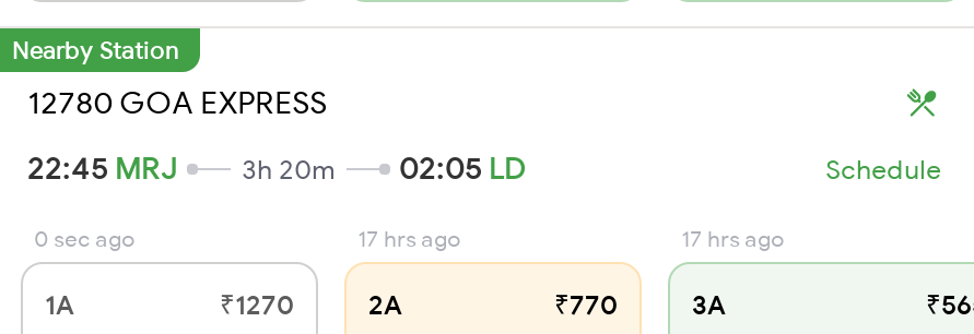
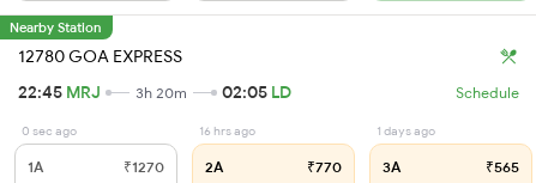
- 17 hrs ago
+ 16 hrs ago

- 17 hrs ago
+ 1 days ago
